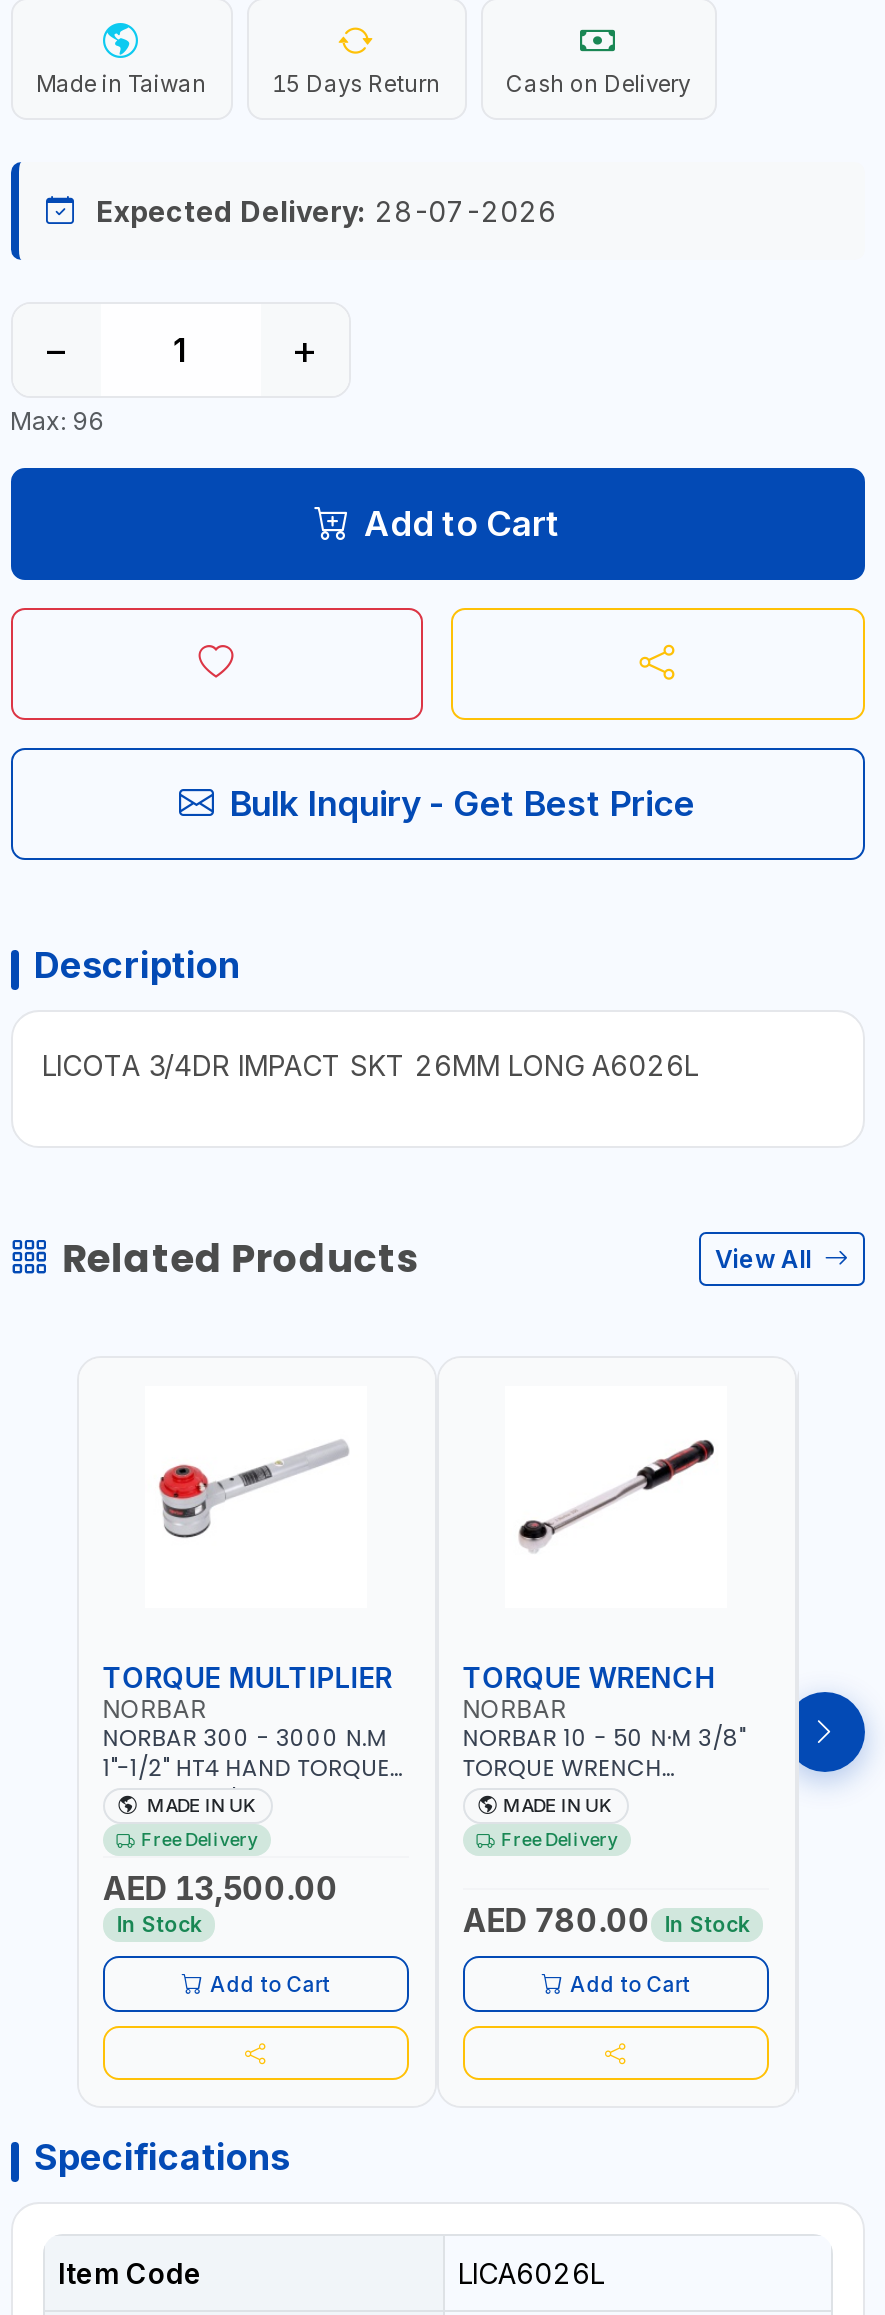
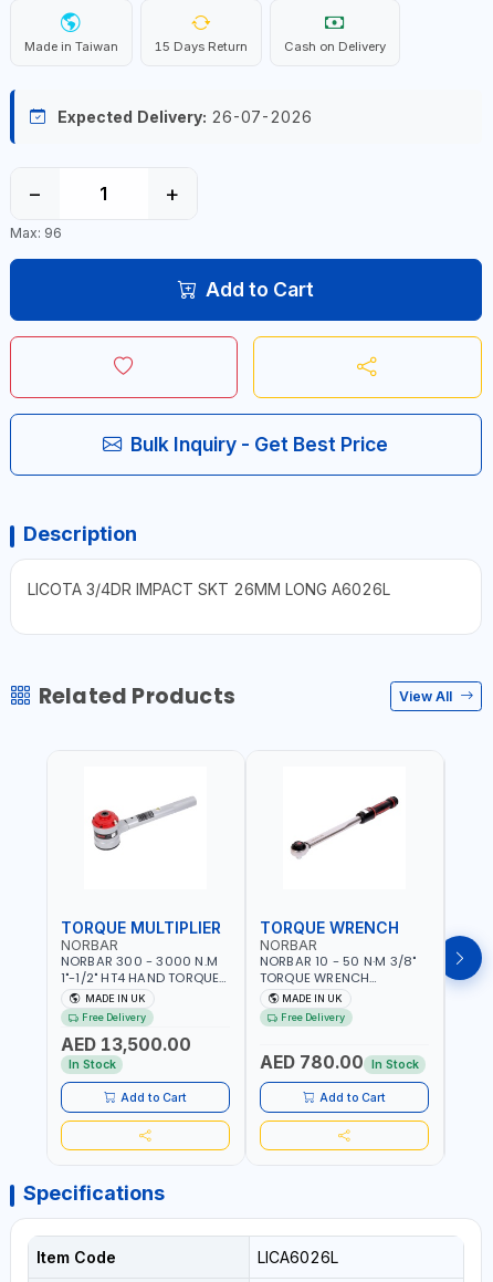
- Expected Delivery: 28-07-2026
+ Expected Delivery: 26-07-2026
